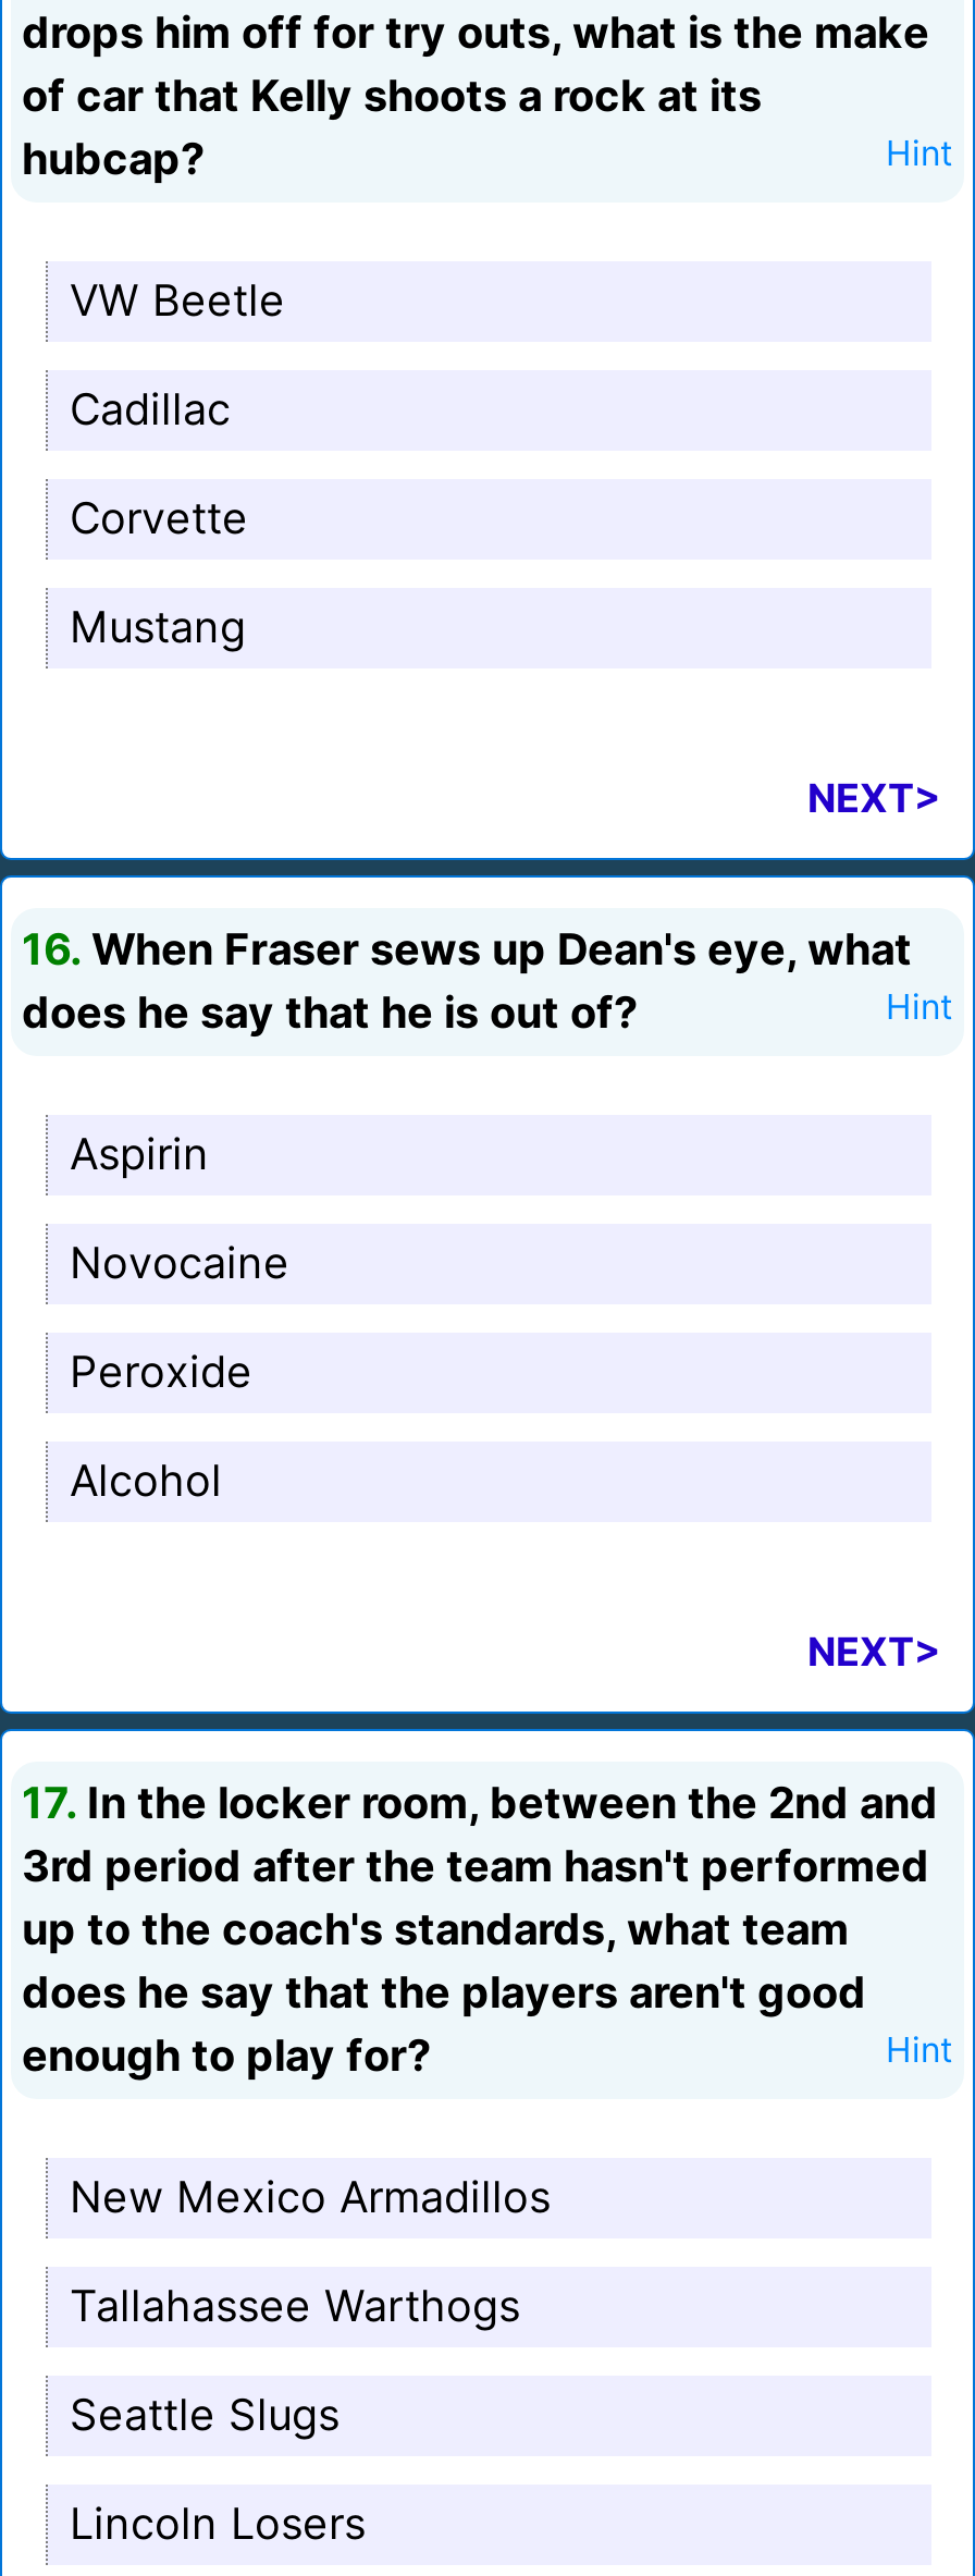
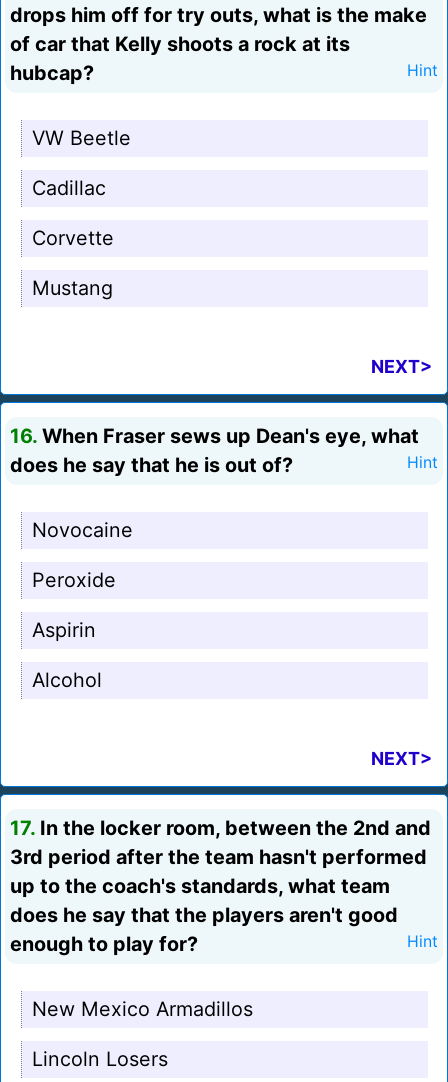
moved down: Aspirin

- Tallahassee Warthogs
- Seattle Slugs
